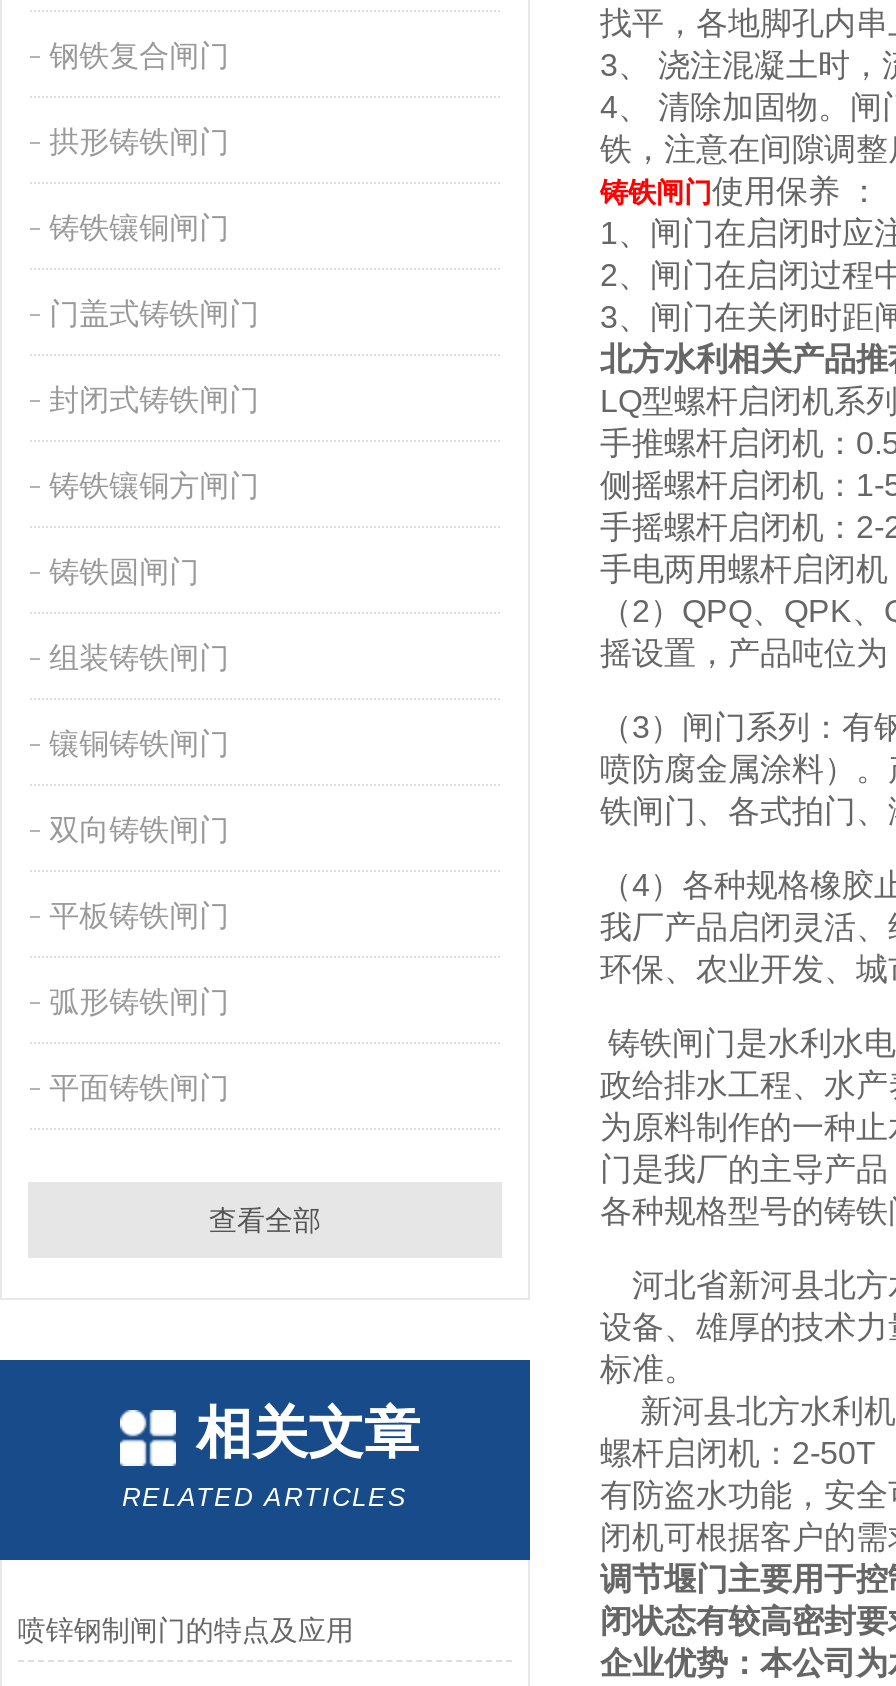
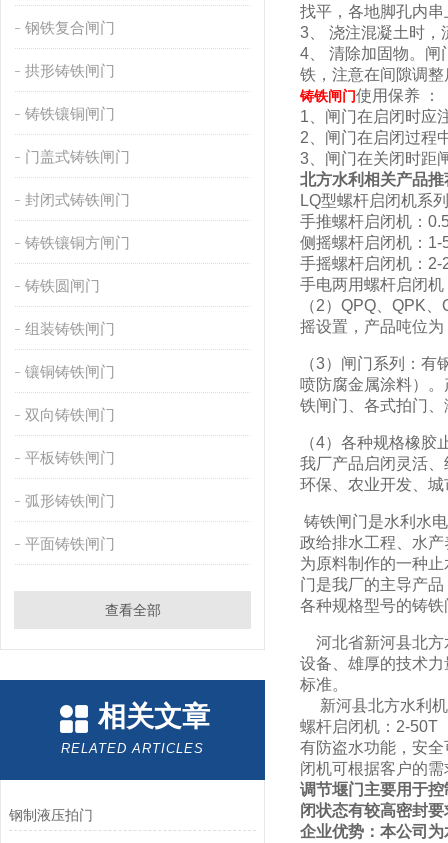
- 喷锌钢制闸门的特点及应用
+ 钢制液压拍门
